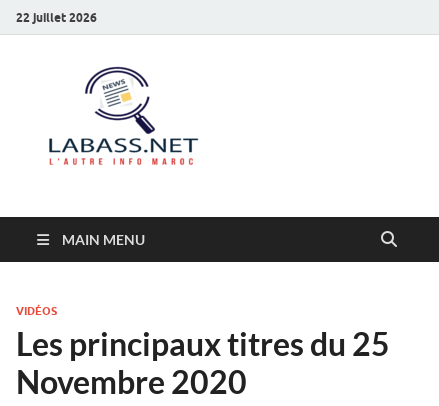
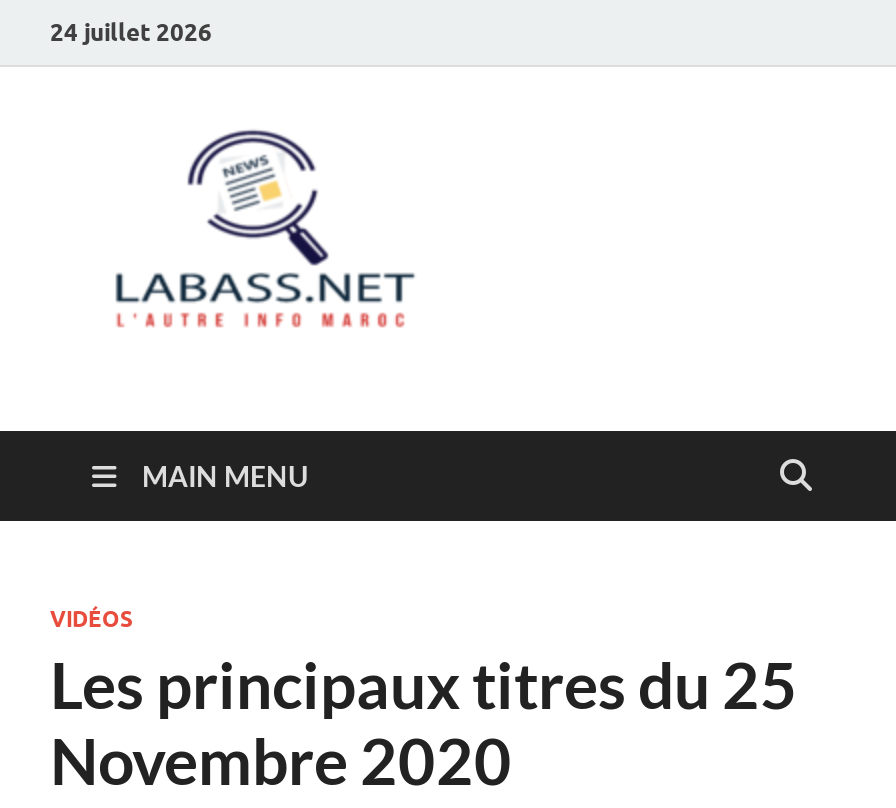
- 22 juillet 2026
+ 24 juillet 2026
